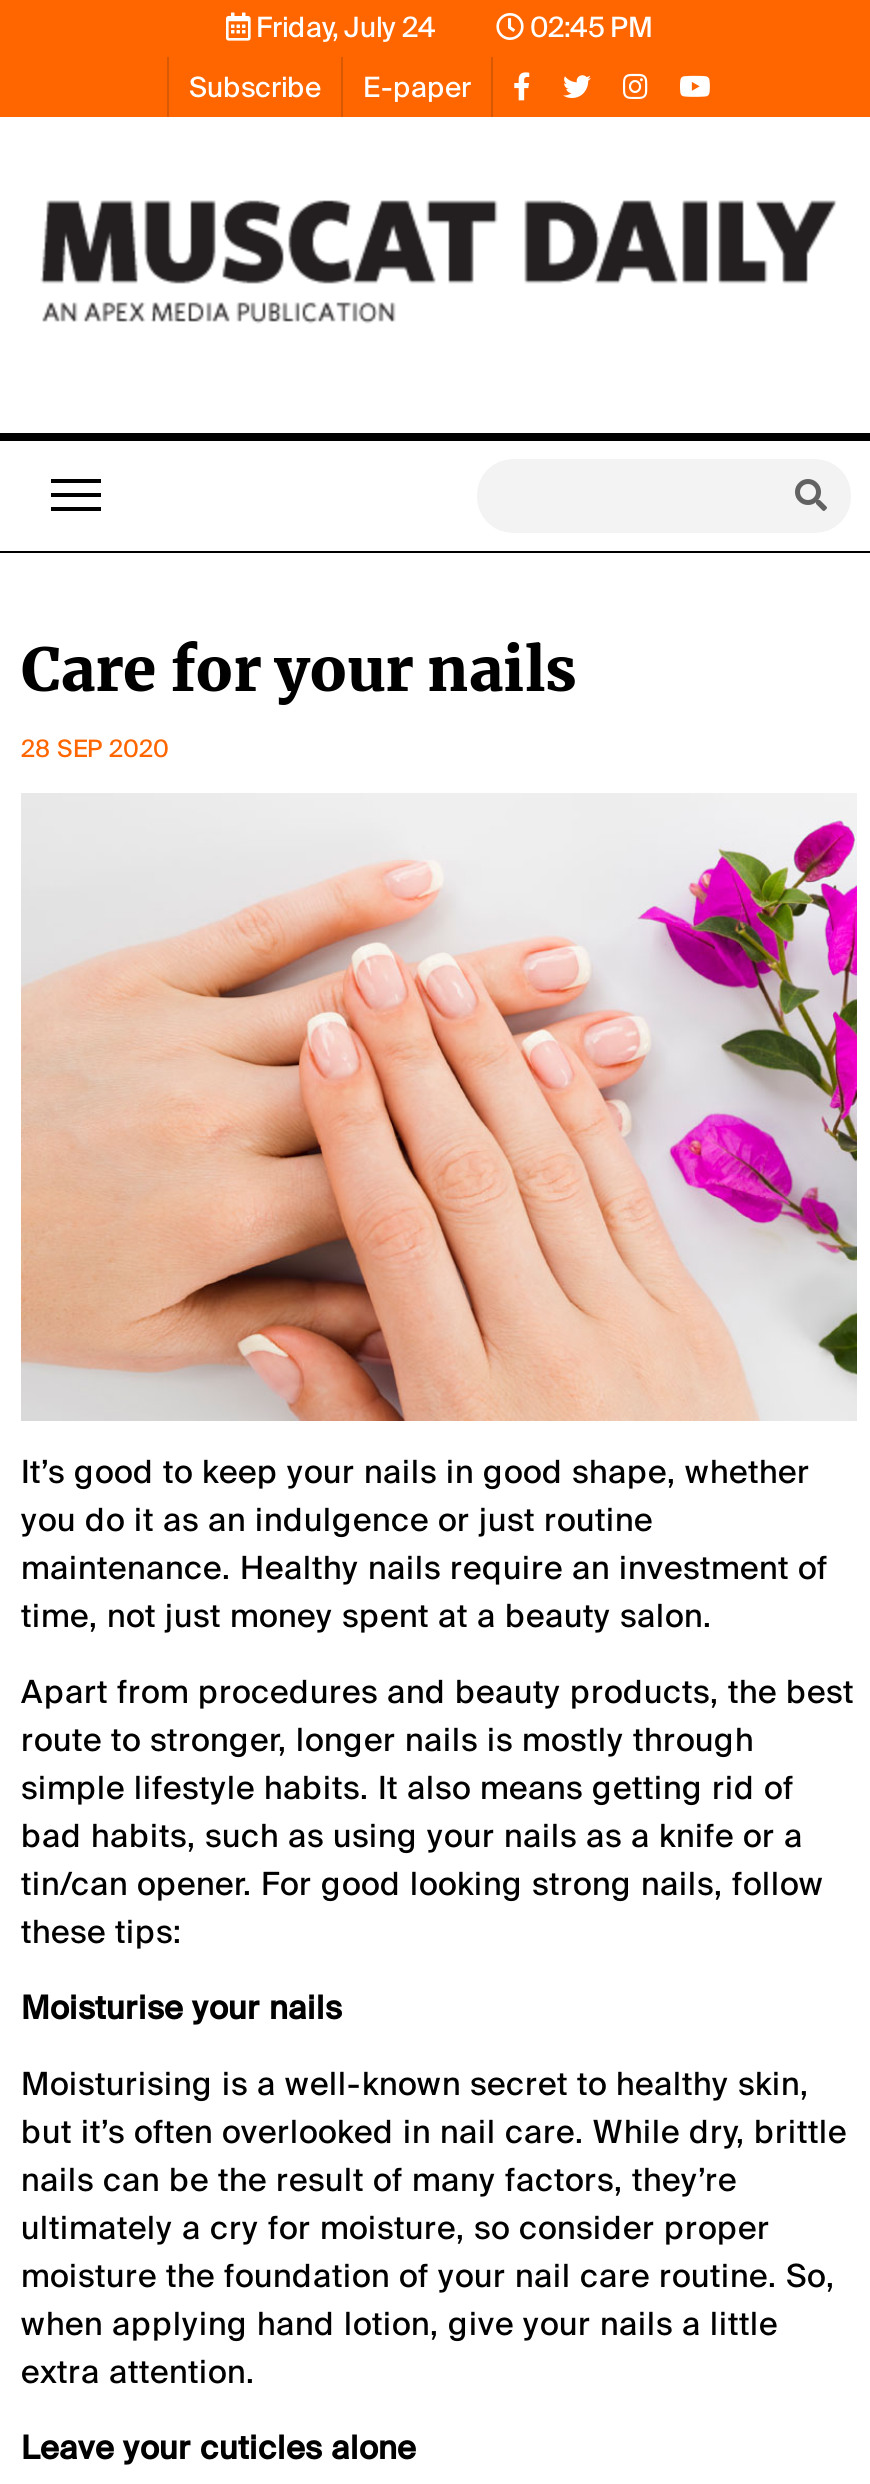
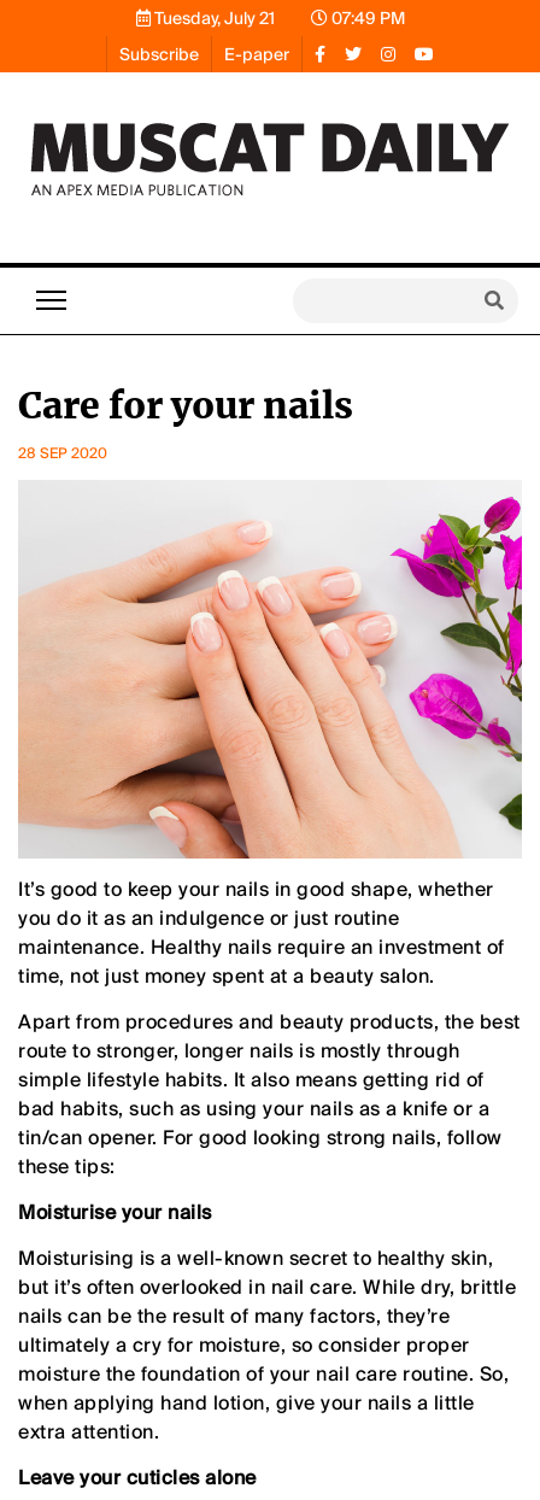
- Friday, July 24
+ Tuesday, July 21

- 02:45 PM
+ 07:49 PM
